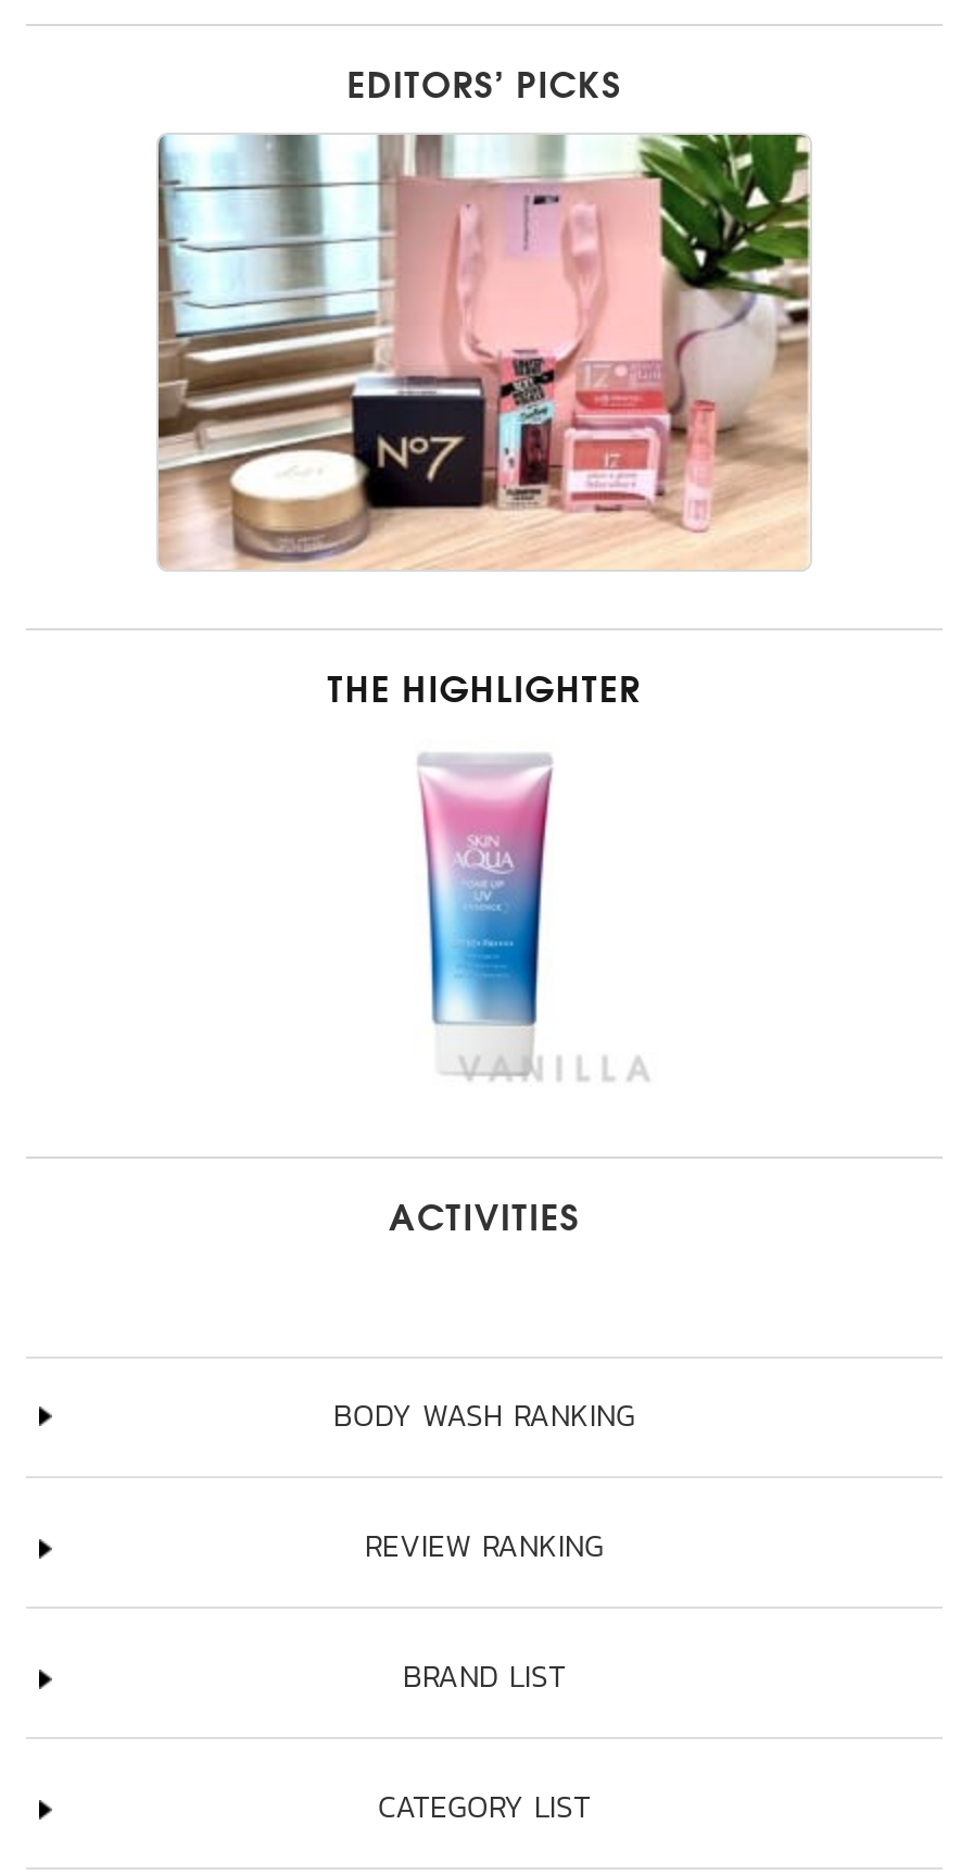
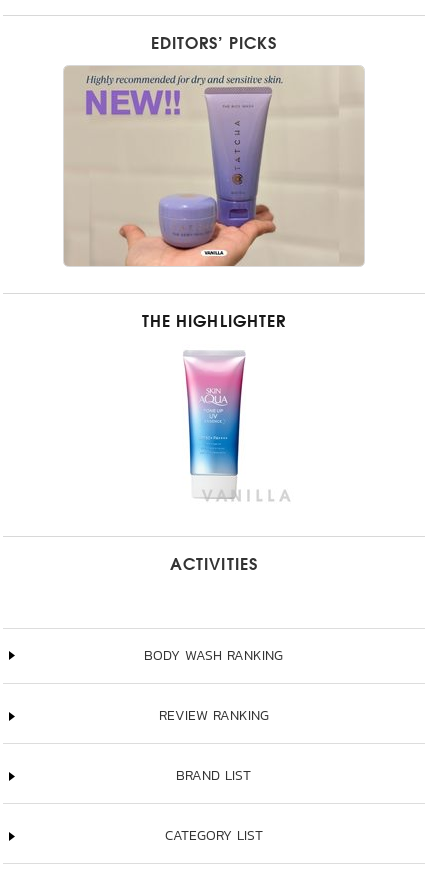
- [image]
+ [image]
